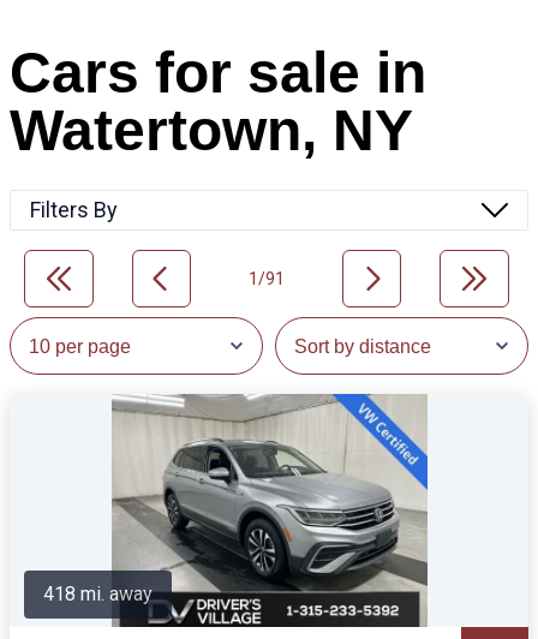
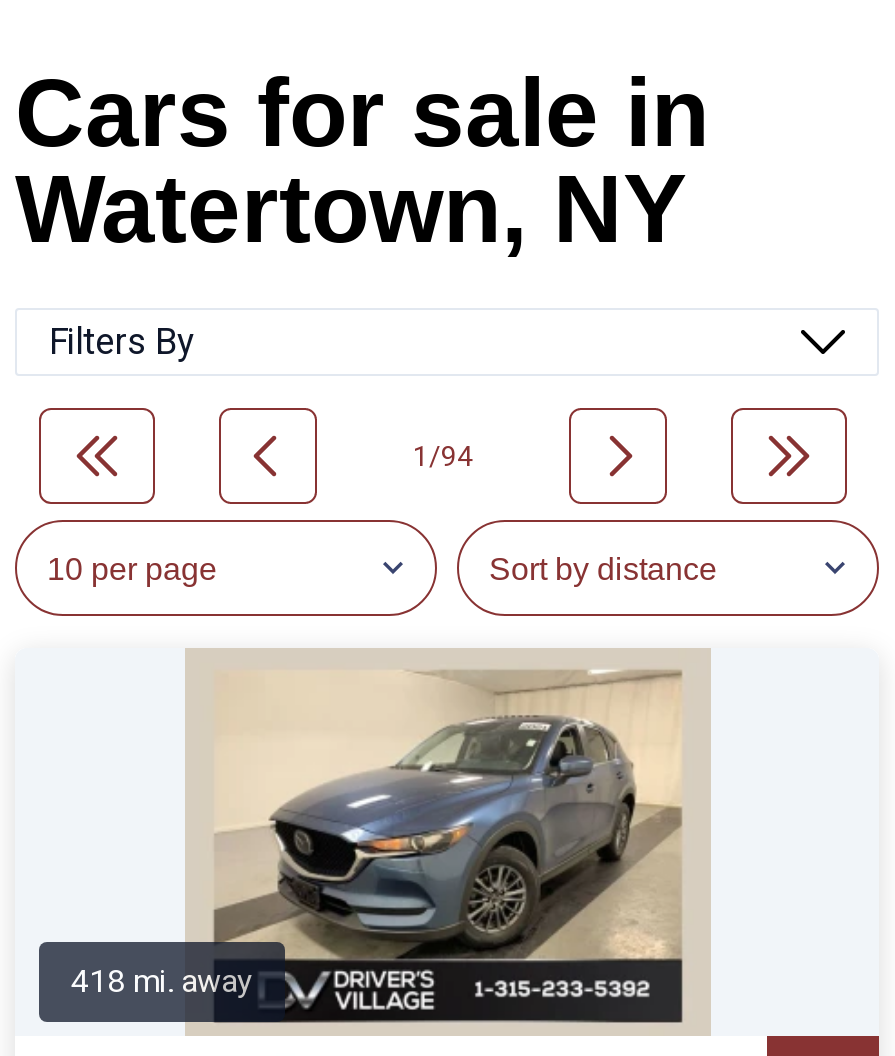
- 1/91
+ 1/94

- [image]
+ [image]
